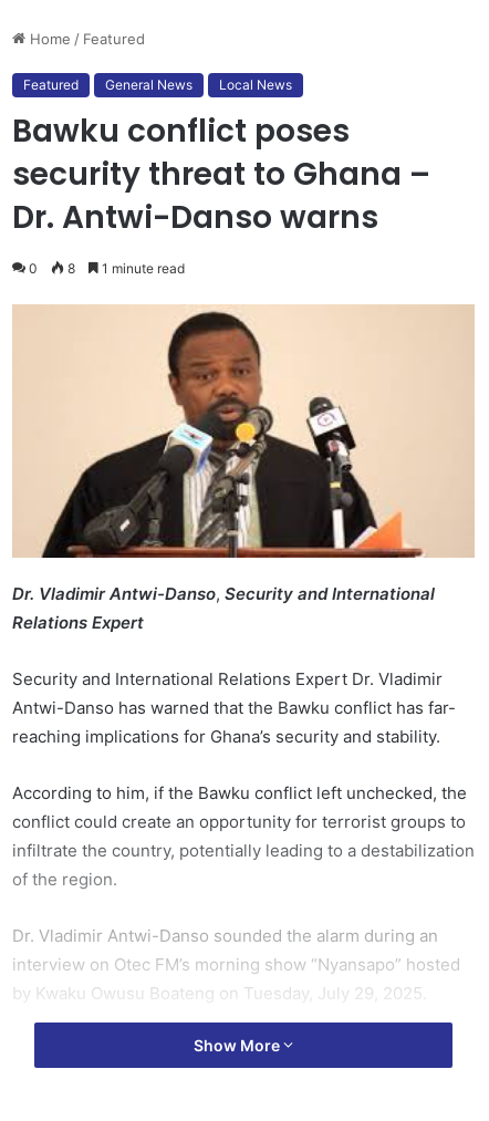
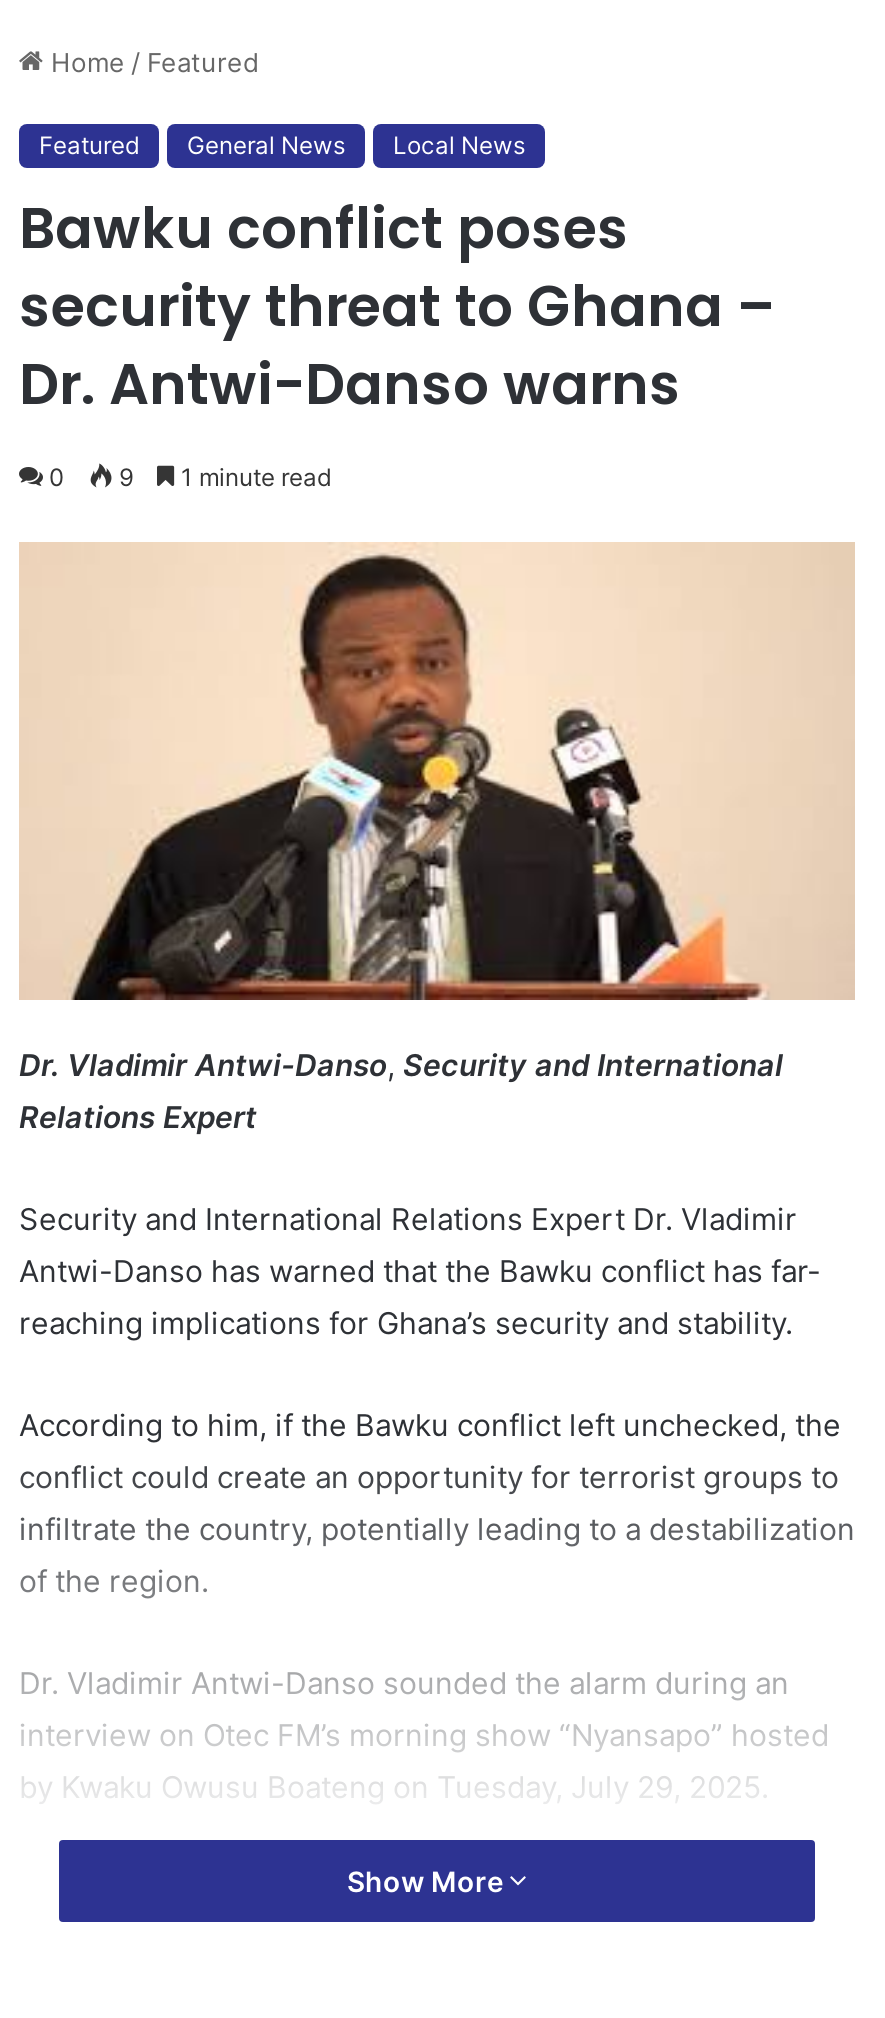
- 0 8 1 minute read
+ 0 9 1 minute read
